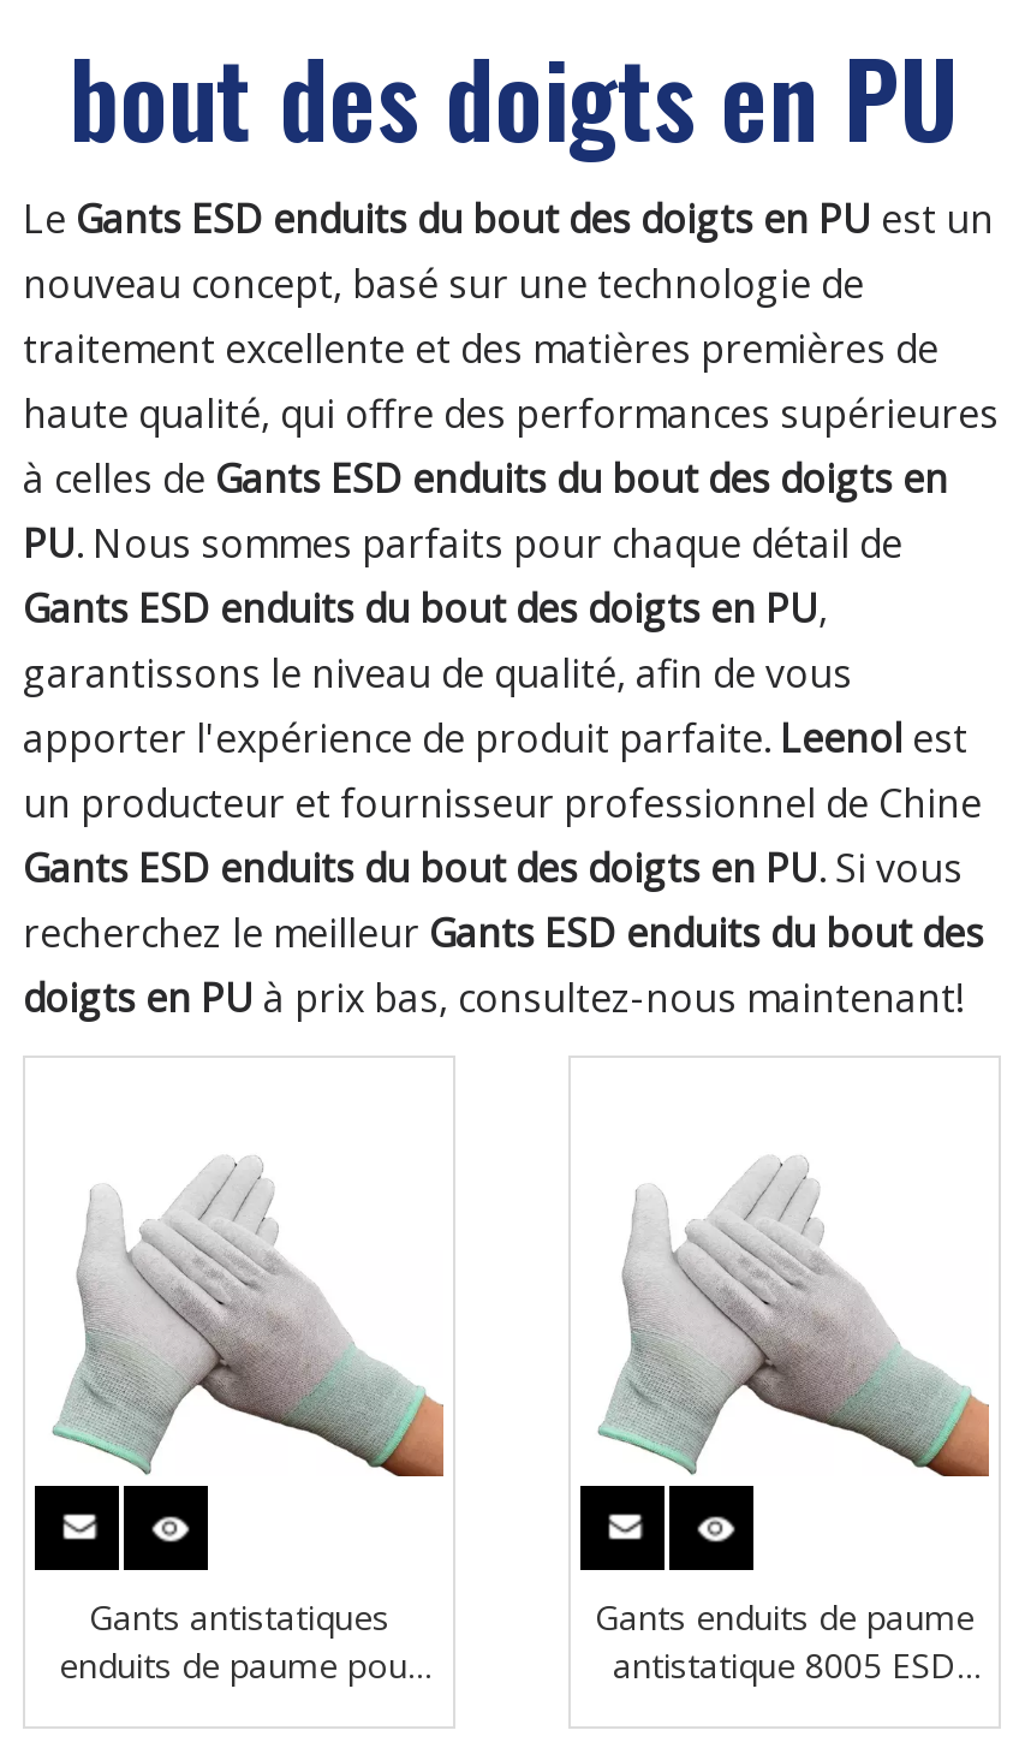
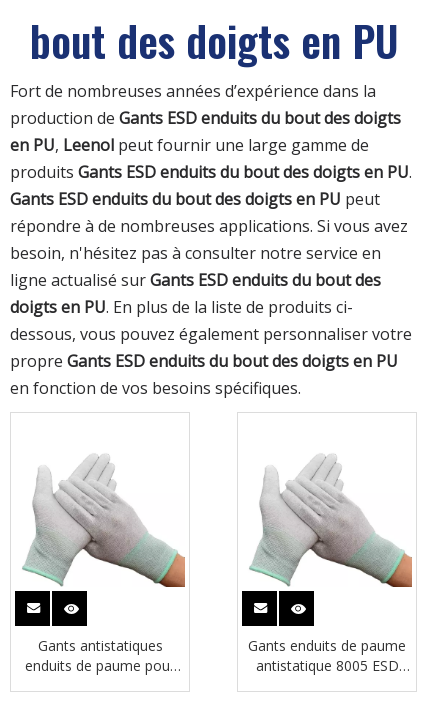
- Le Gants ESD enduits du bout des doigts en PU est un
- nouveau concept, basé sur une technologie de
- traitement excellente et des matières premières de
- haute qualité, qui offre des performances supérieures
- à celles de Gants ESD enduits du bout des doigts en
- PU. Nous sommes parfaits pour chaque détail de
- Gants ESD enduits du bout des doigts en PU,
- garantissons le niveau de qualité, afin de vous
- apporter l'expérience de produit parfaite. Leenol est
- un producteur et fournisseur professionnel de Chine
- Gants ESD enduits du bout des doigts en PU. Si vous
- recherchez le meilleur Gants ESD enduits du bout des
- doigts en PU à prix bas, consultez-nous maintenant!
+ Fort de nombreuses années d’expérience dans la
+ production de Gants ESD enduits du bout des doigts
+ en PU, Leenol peut fournir une large gamme de
+ produits Gants ESD enduits du bout des doigts en PU.
+ Gants ESD enduits du bout des doigts en PU peut
+ répondre à de nombreuses applications. Si vous avez
+ besoin, n'hésitez pas à consulter notre service en
+ ligne actualisé sur Gants ESD enduits du bout des
+ doigts en PU. En plus de la liste de produits ci-
+ dessous, vous pouvez également personnaliser votre
+ propre Gants ESD enduits du bout des doigts en PU
+ en fonction de vos besoins spécifiques.
